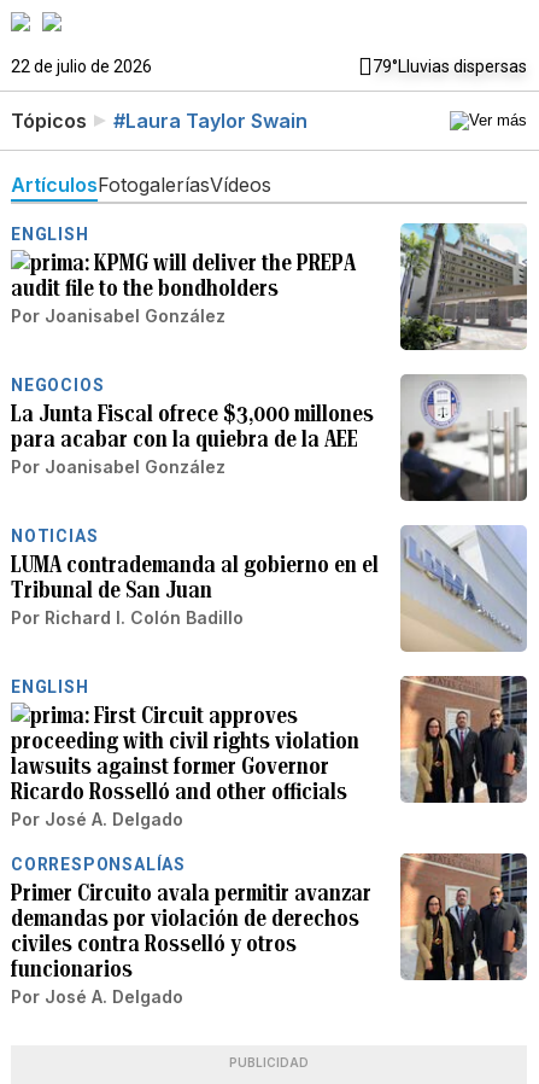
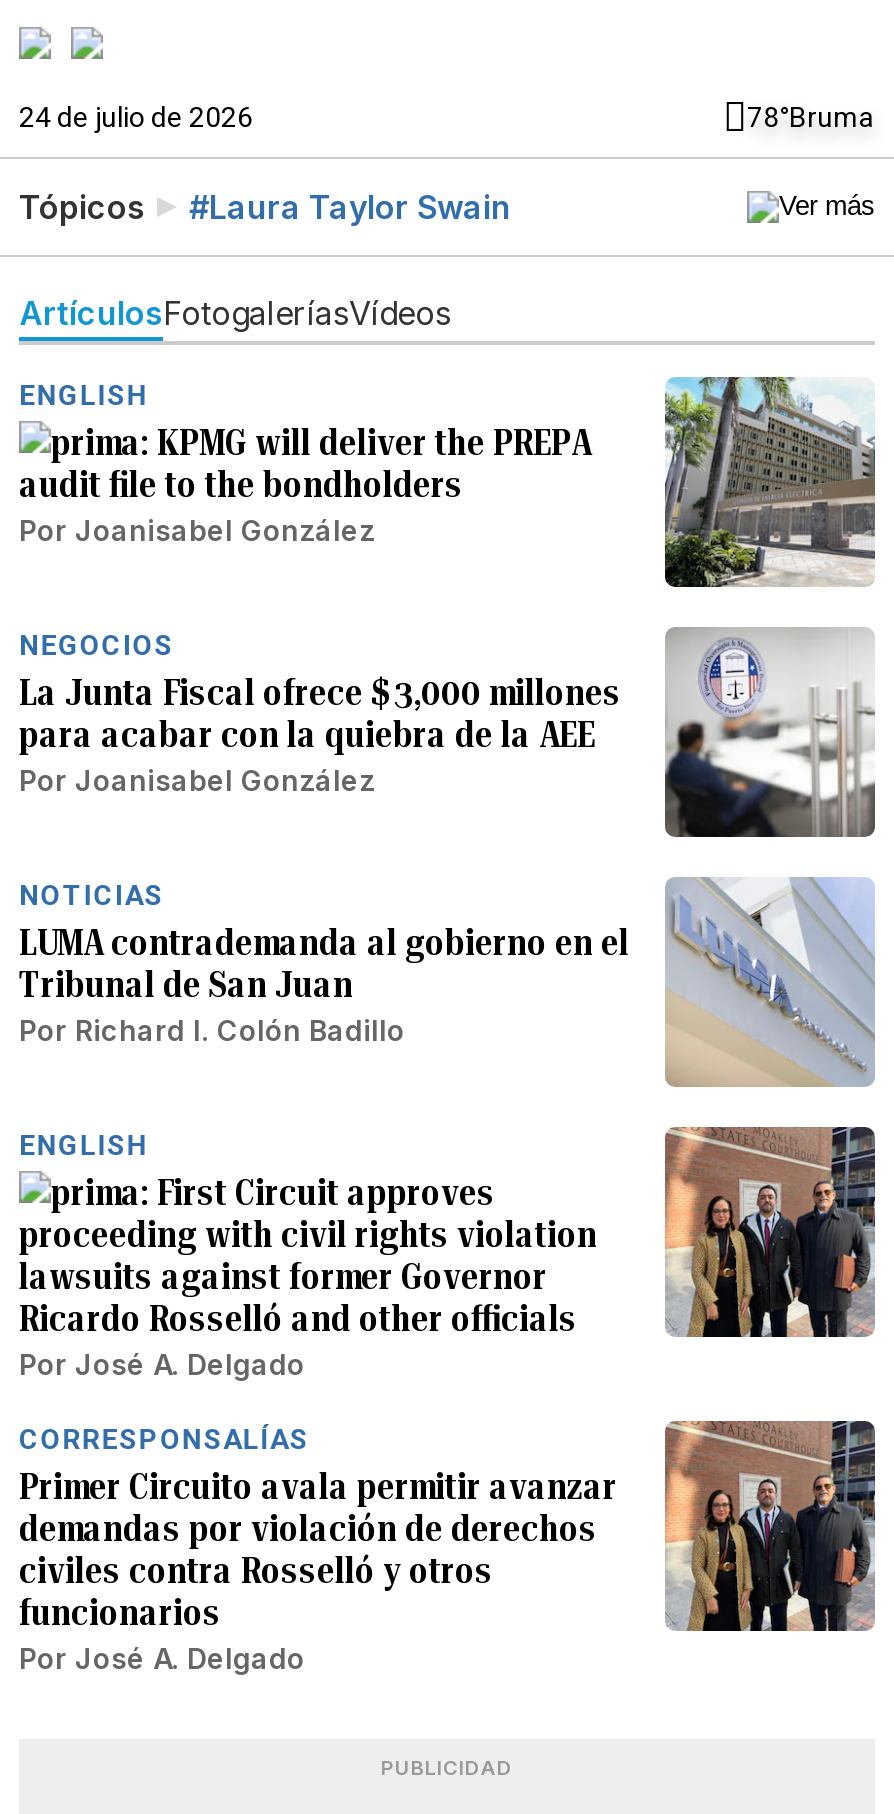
- 22 de julio de 2026
- 79°Lluvias dispersas
+ 24 de julio de 2026
+ 78°Bruma
